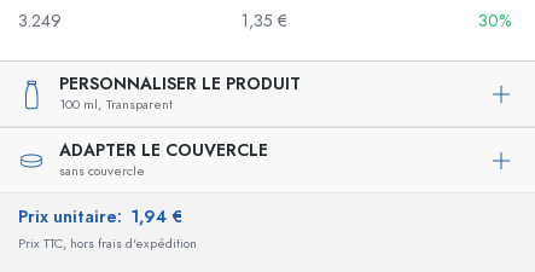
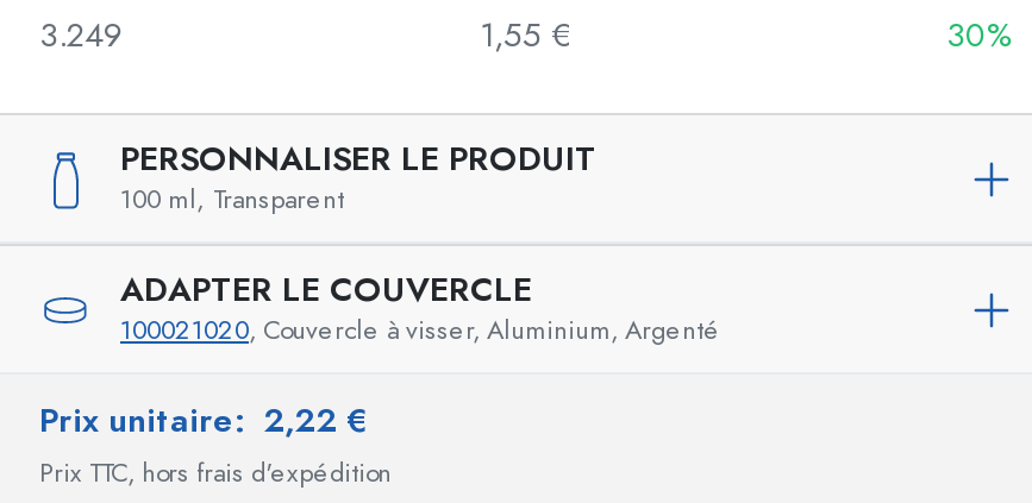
- 1,35 €
+ 1,55 €

- sans couvercle
+ 100021020, Couvercle à visser, Aluminium, Argenté

- Prix unitaire: 1,94 €
+ Prix unitaire: 2,22 €
